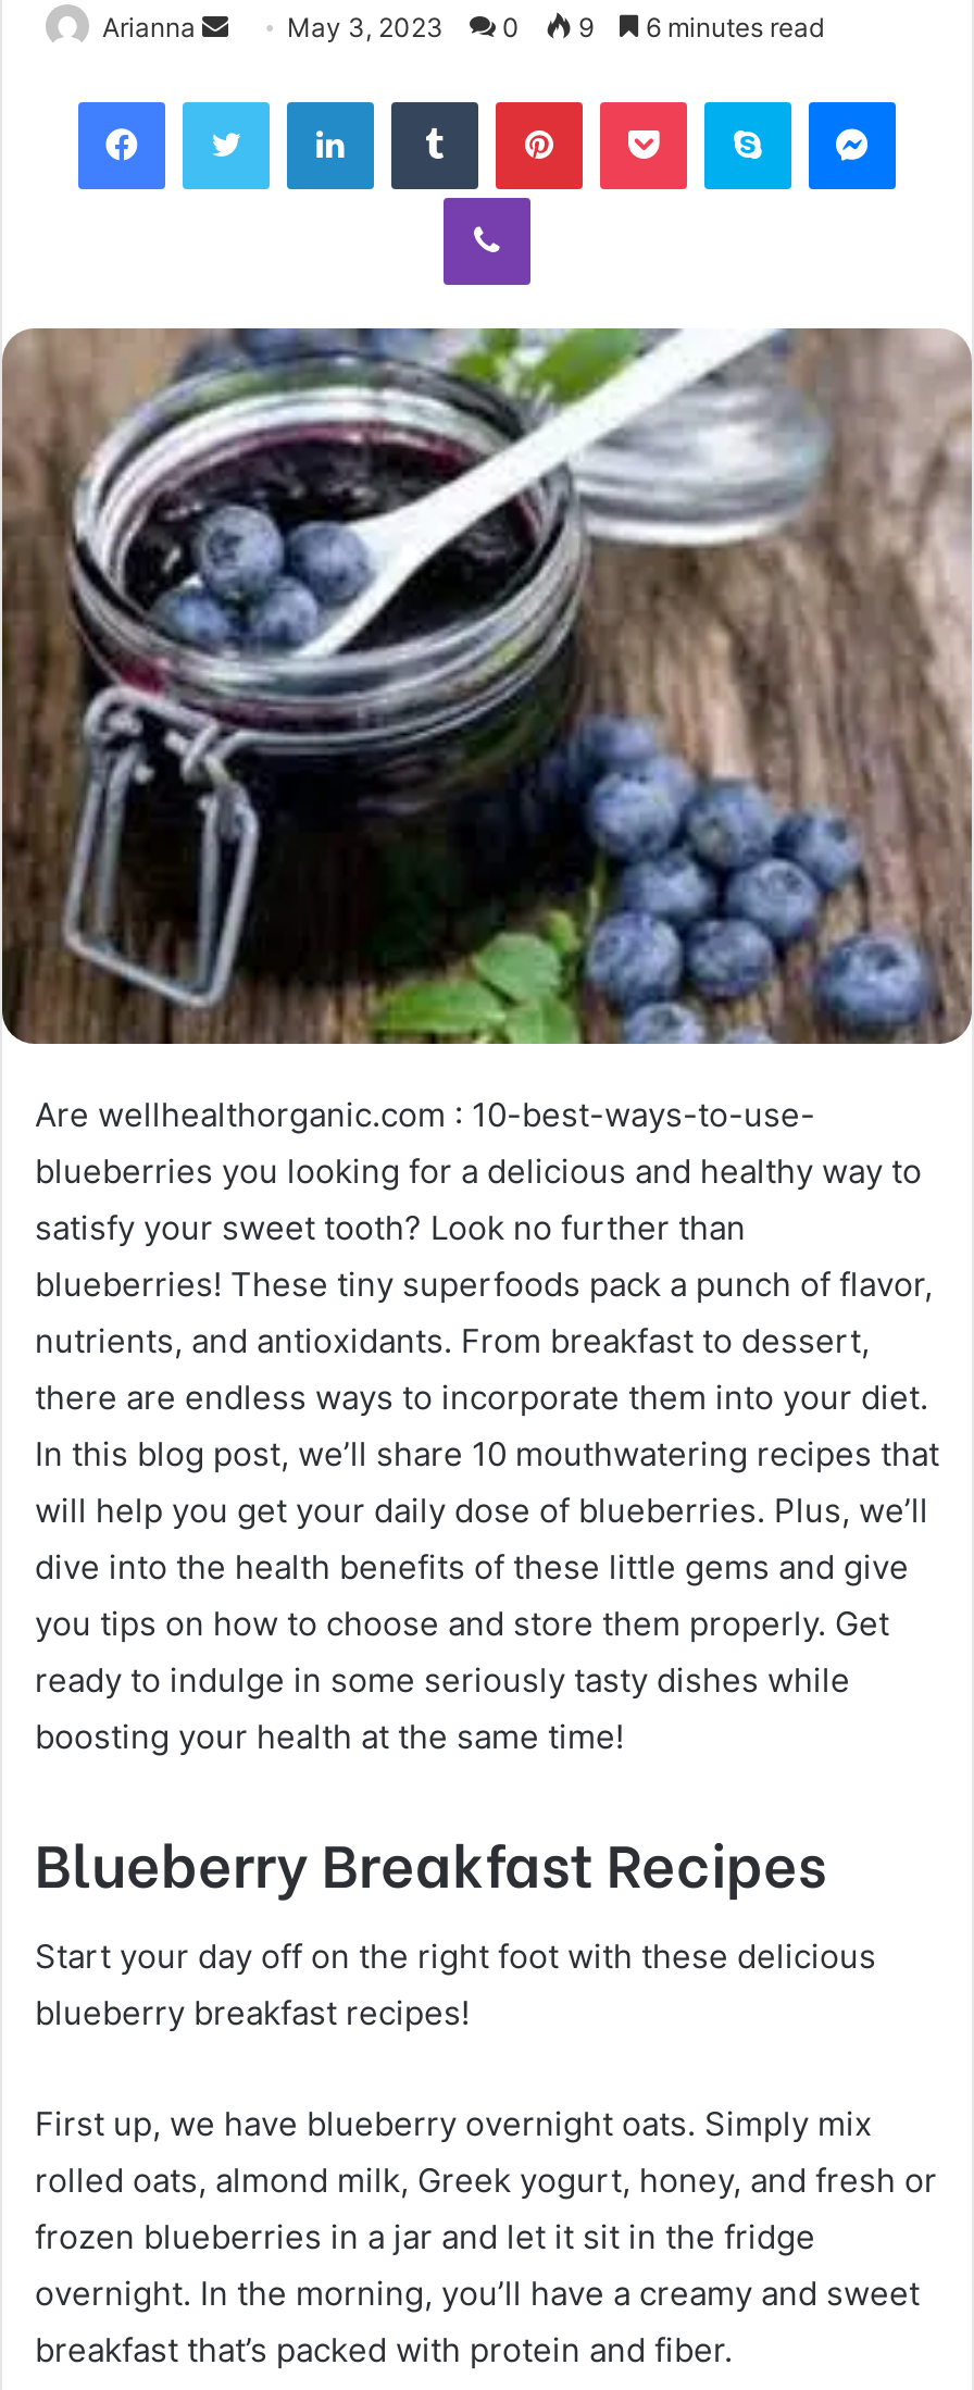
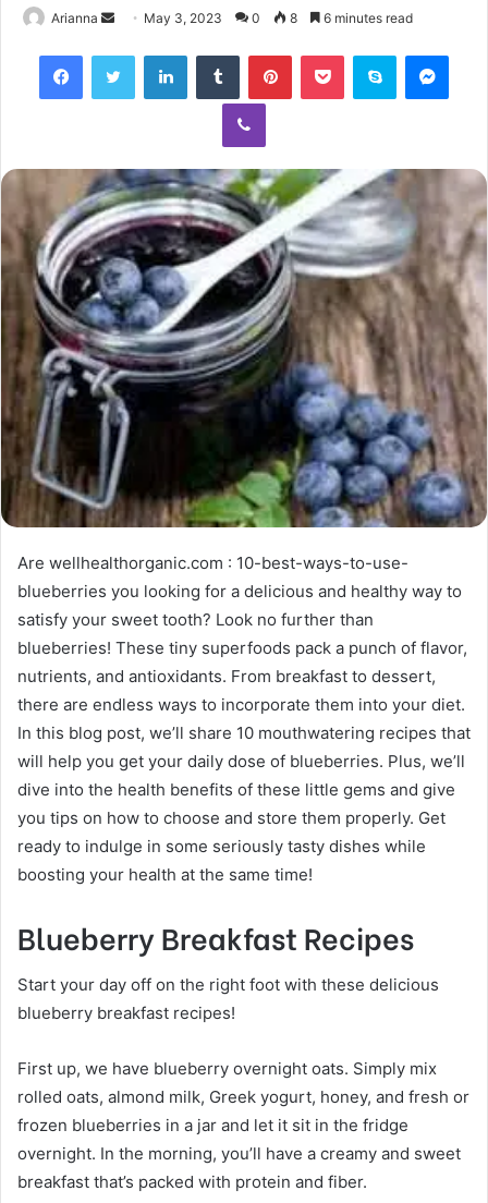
- 9
+ 8
